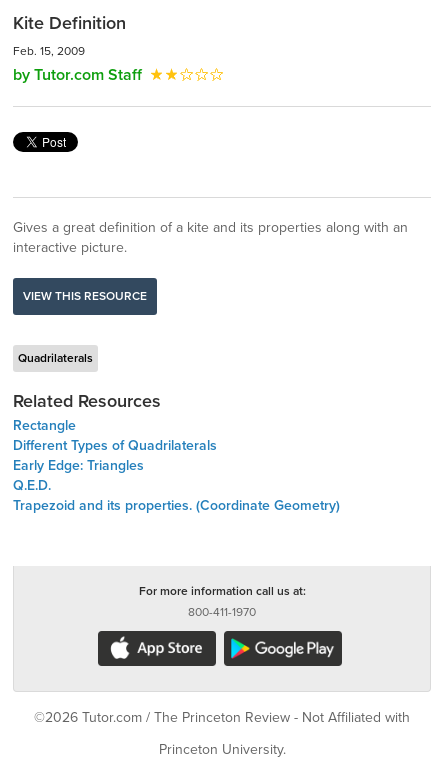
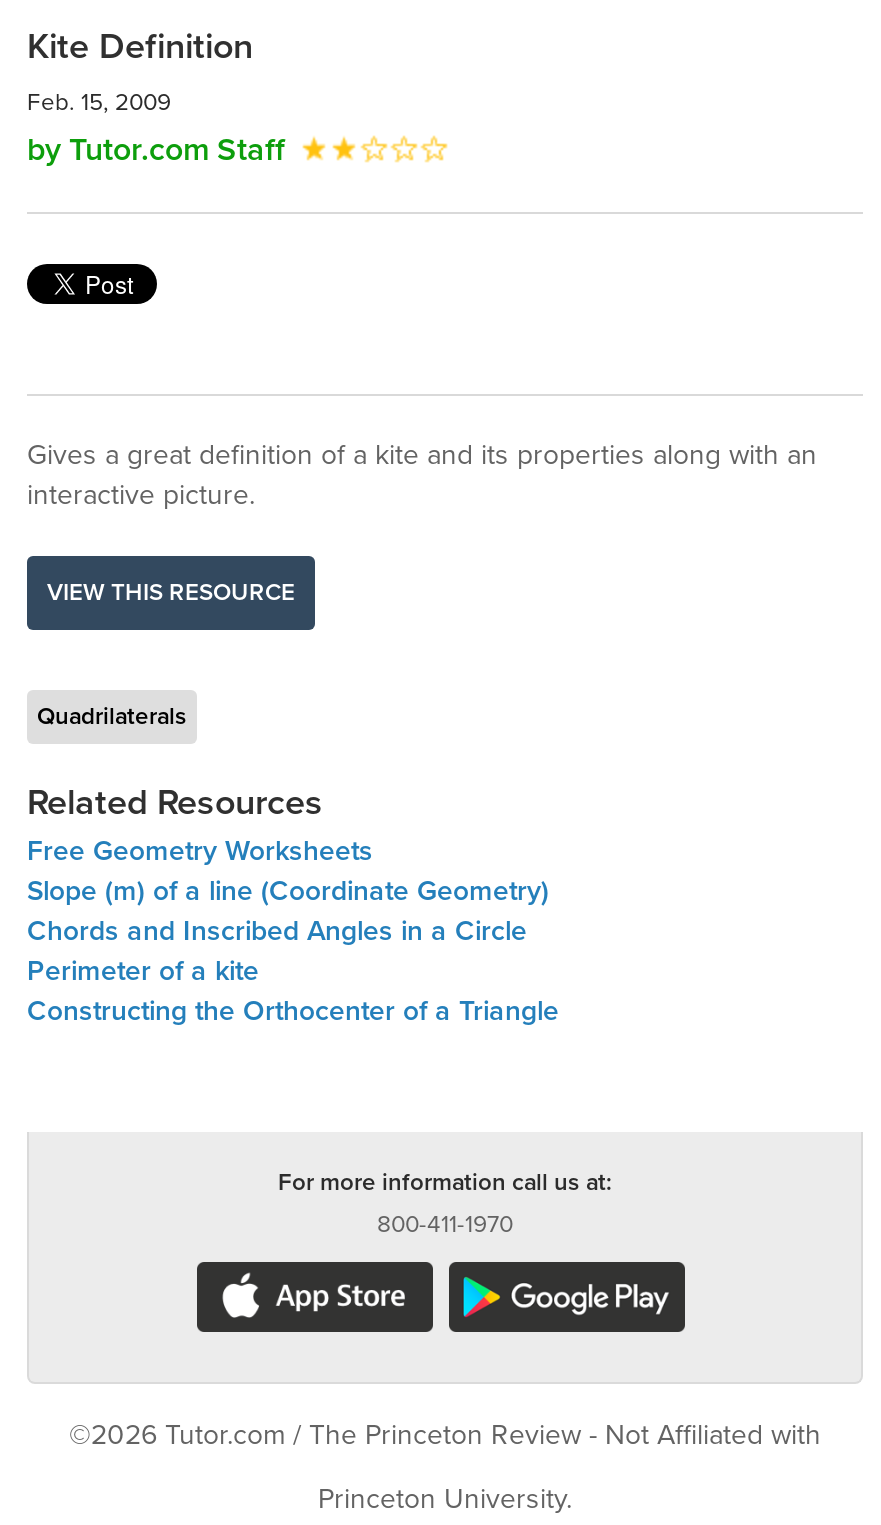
- Rectangle
- Different Types of Quadrilaterals
- Early Edge: Triangles
- Q.E.D.
- Trapezoid and its properties. (Coordinate Geometry)
+ Free Geometry Worksheets
+ Slope (m) of a line (Coordinate Geometry)
+ Chords and Inscribed Angles in a Circle
+ Perimeter of a kite
+ Constructing the Orthocenter of a Triangle
